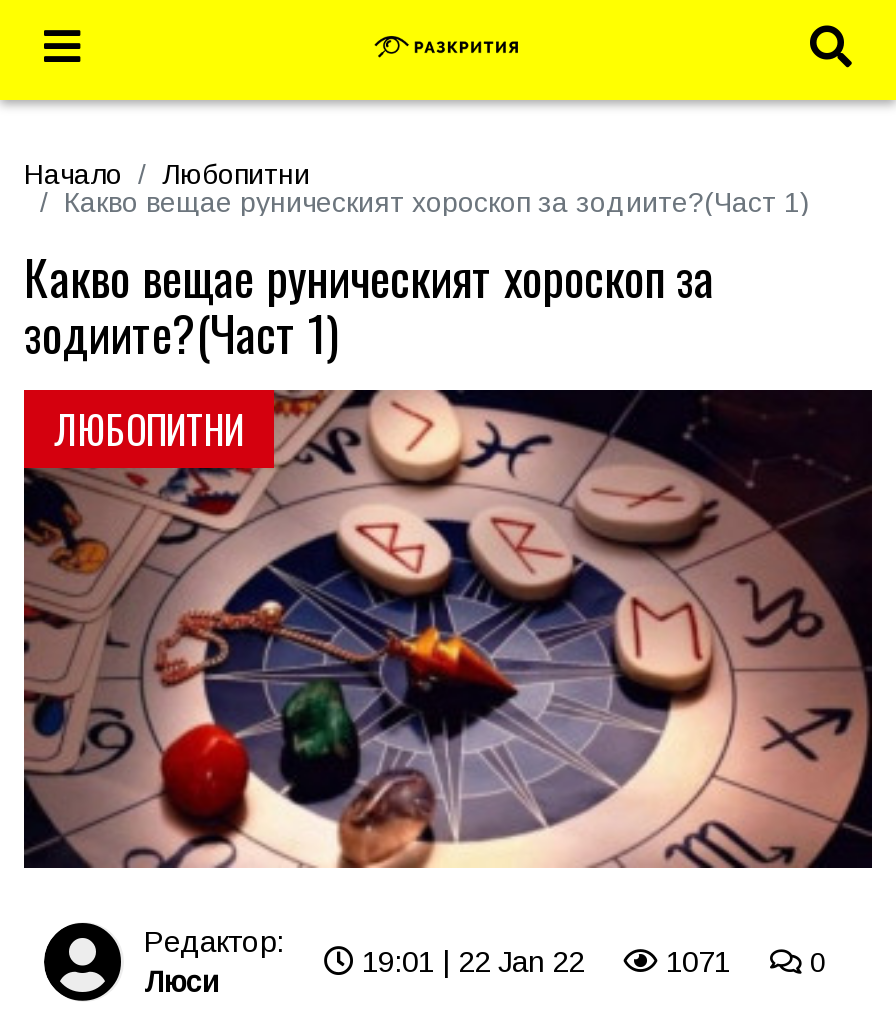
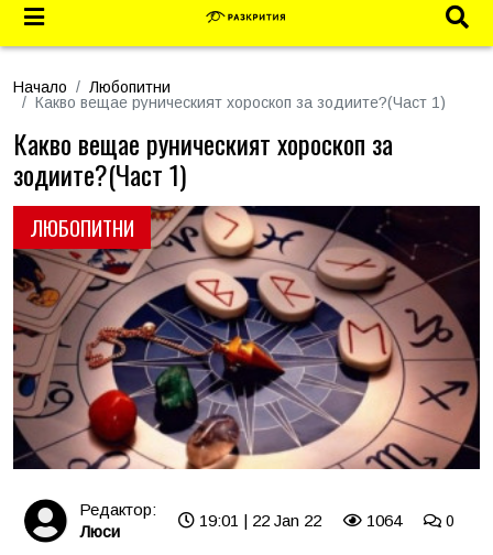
- 1071
+ 1064
